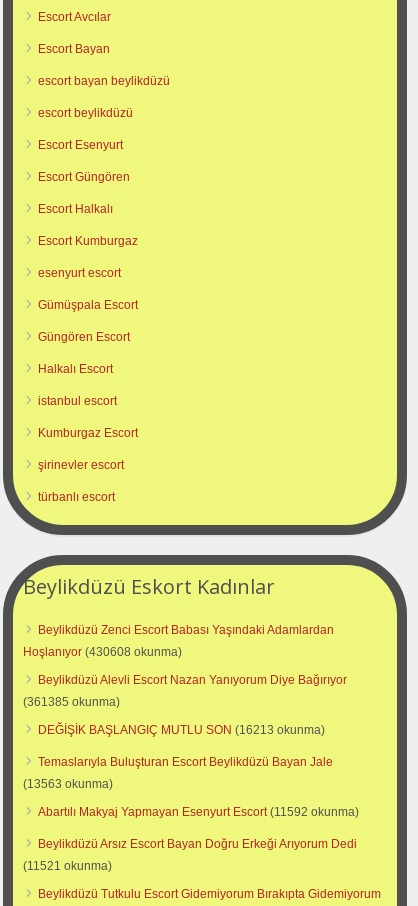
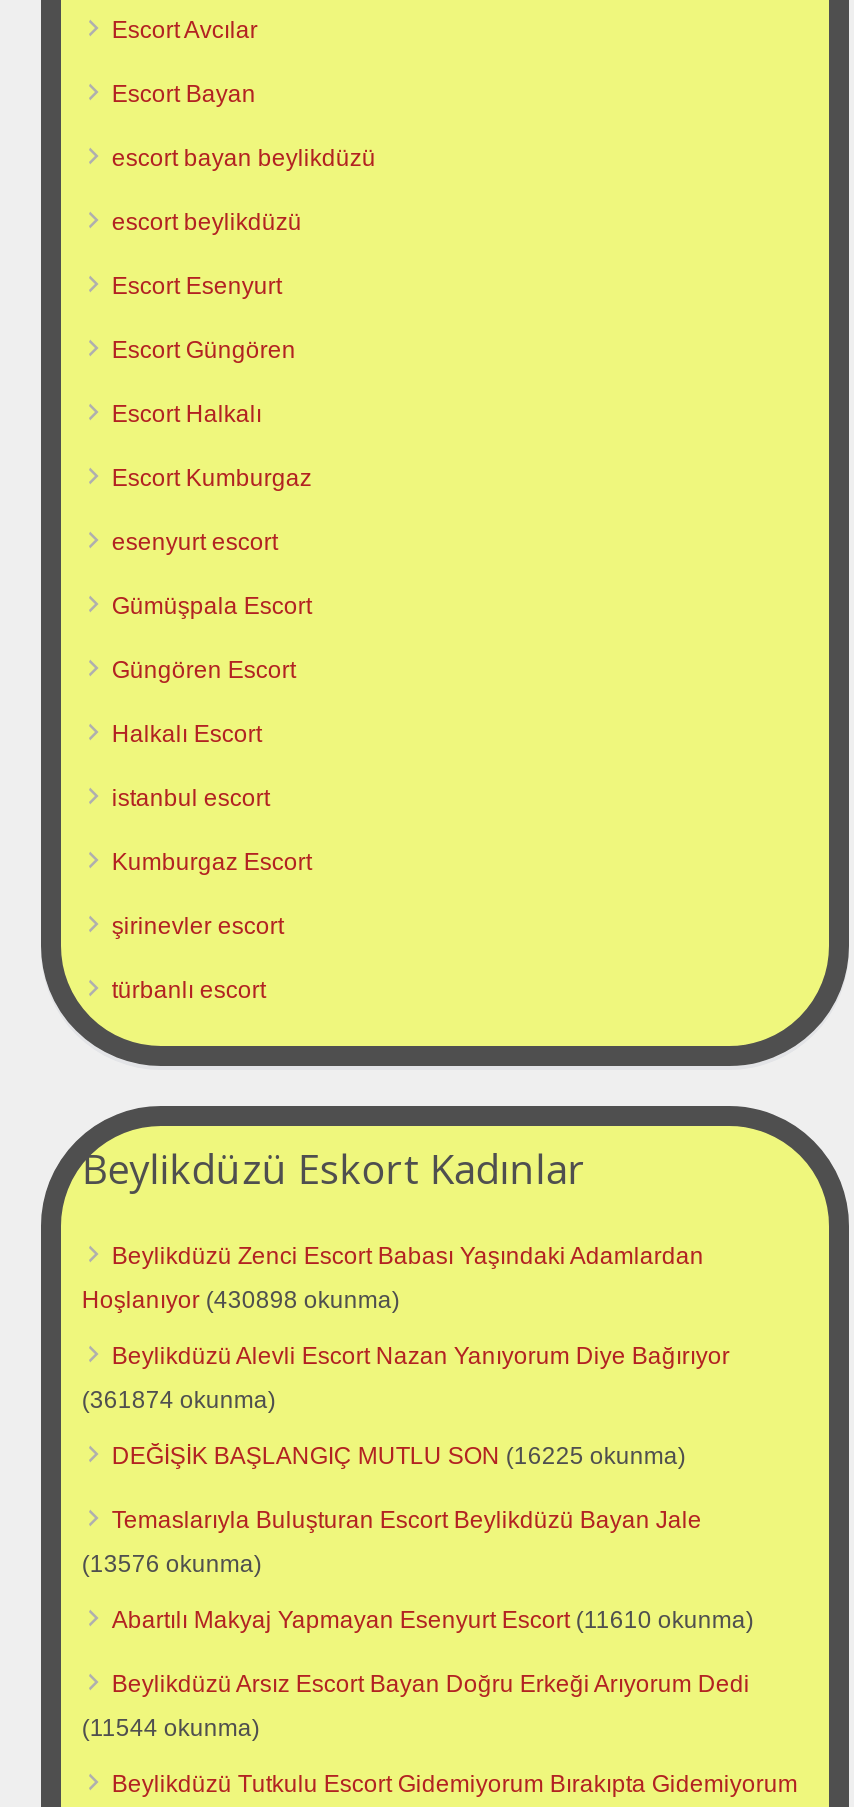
- Hoşlanıyor (430608 okunma)
+ Hoşlanıyor (430898 okunma)

- (361385 okunma)
+ (361874 okunma)

- DEĞİŞİK BAŞLANGIÇ MUTLU SON (16213 okunma)
+ DEĞİŞİK BAŞLANGIÇ MUTLU SON (16225 okunma)

- (13563 okunma)
+ (13576 okunma)

- Abartılı Makyaj Yapmayan Esenyurt Escort (11592 okunma)
+ Abartılı Makyaj Yapmayan Esenyurt Escort (11610 okunma)

- (11521 okunma)
+ (11544 okunma)
